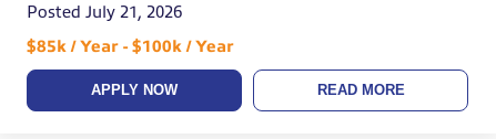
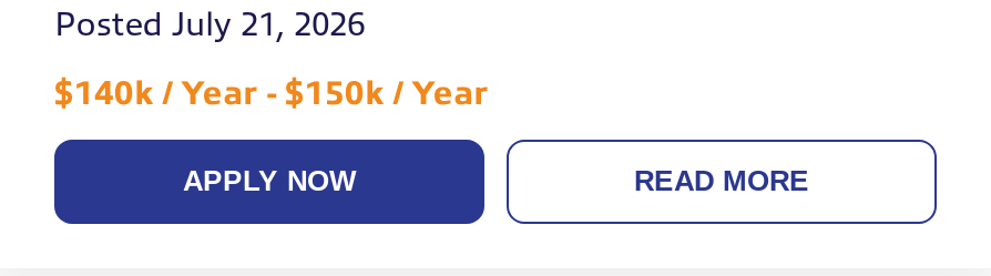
- $85k / Year - $100k / Year
+ $140k / Year - $150k / Year
